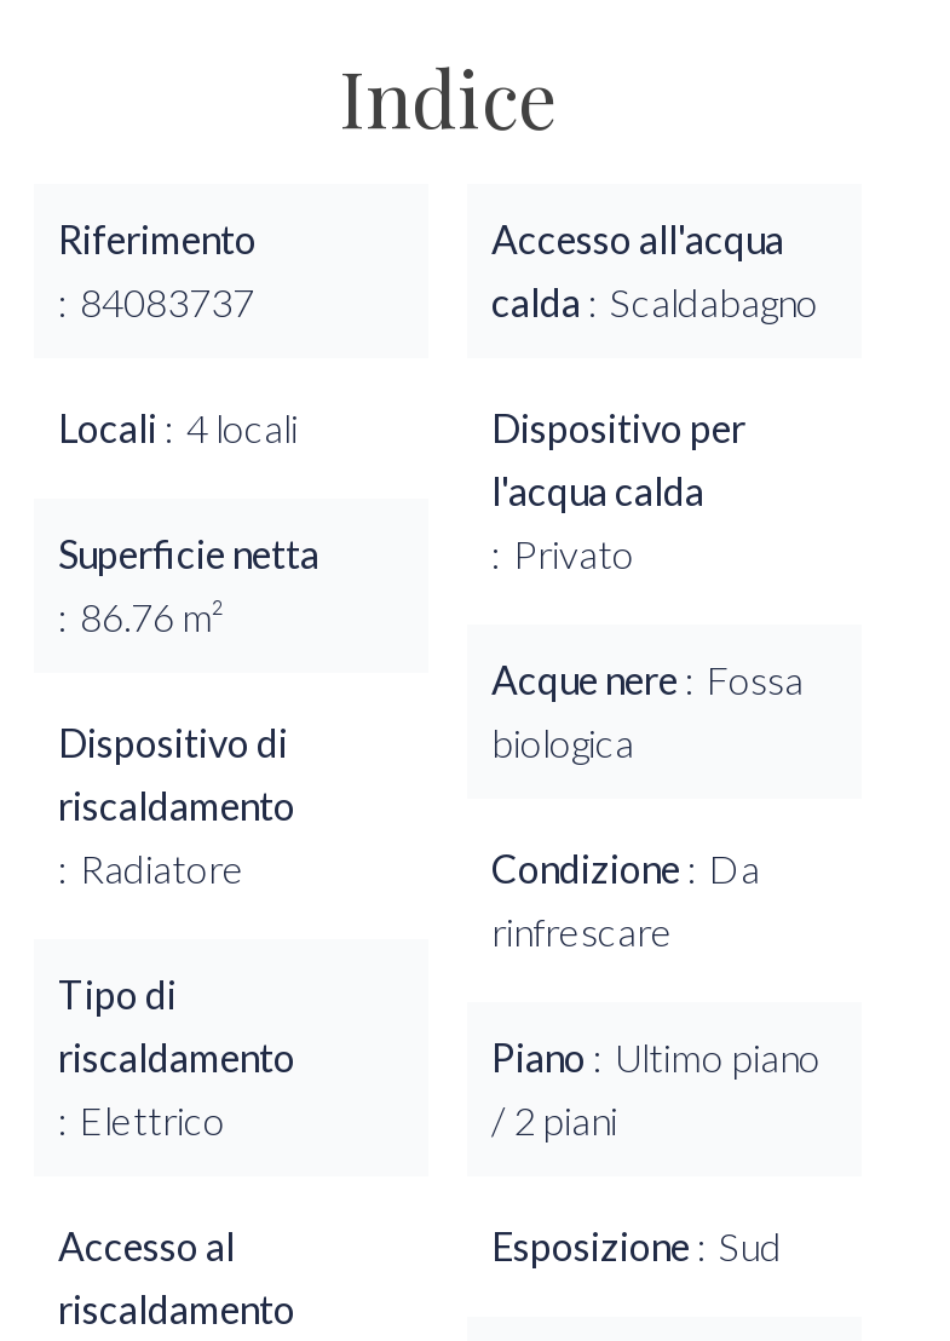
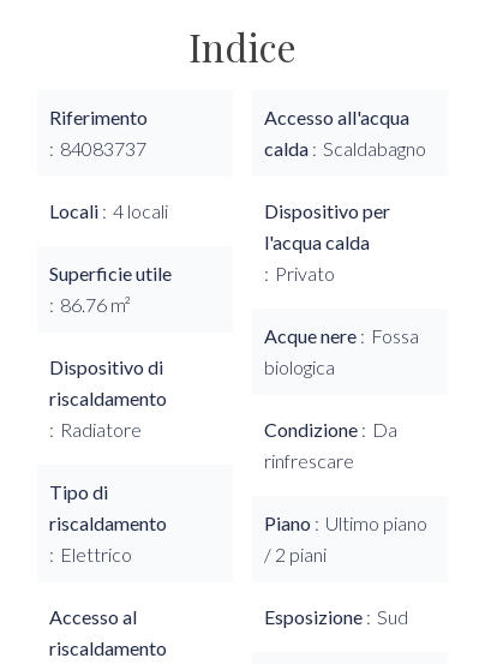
- Superficie netta
+ Superficie utile
